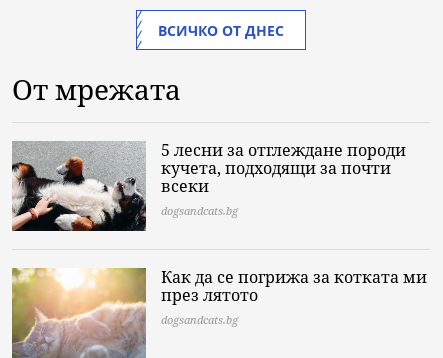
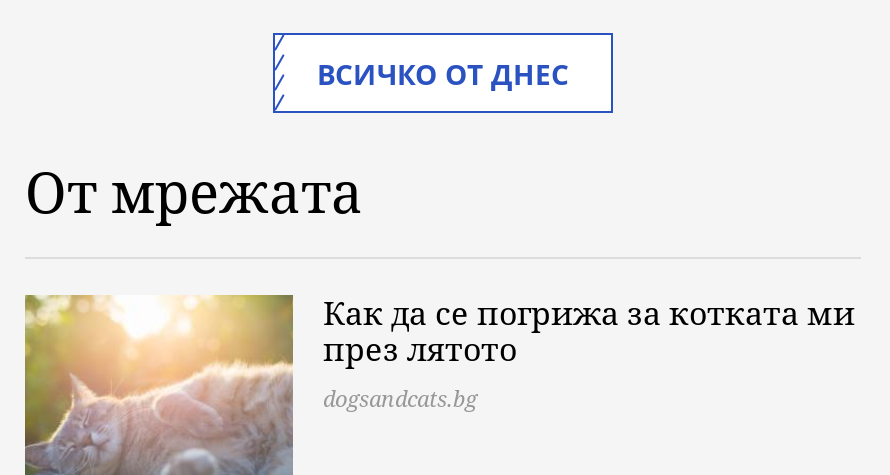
- [image]
- 5 лесни за отглеждане породи
- кучета, подходящи за почти
- всеки
- dogsandcats.bg
